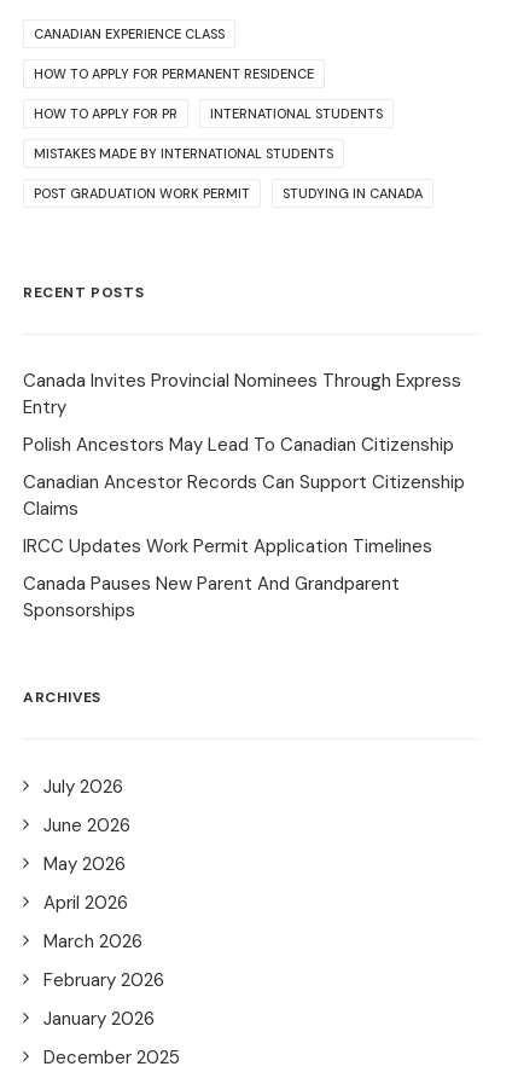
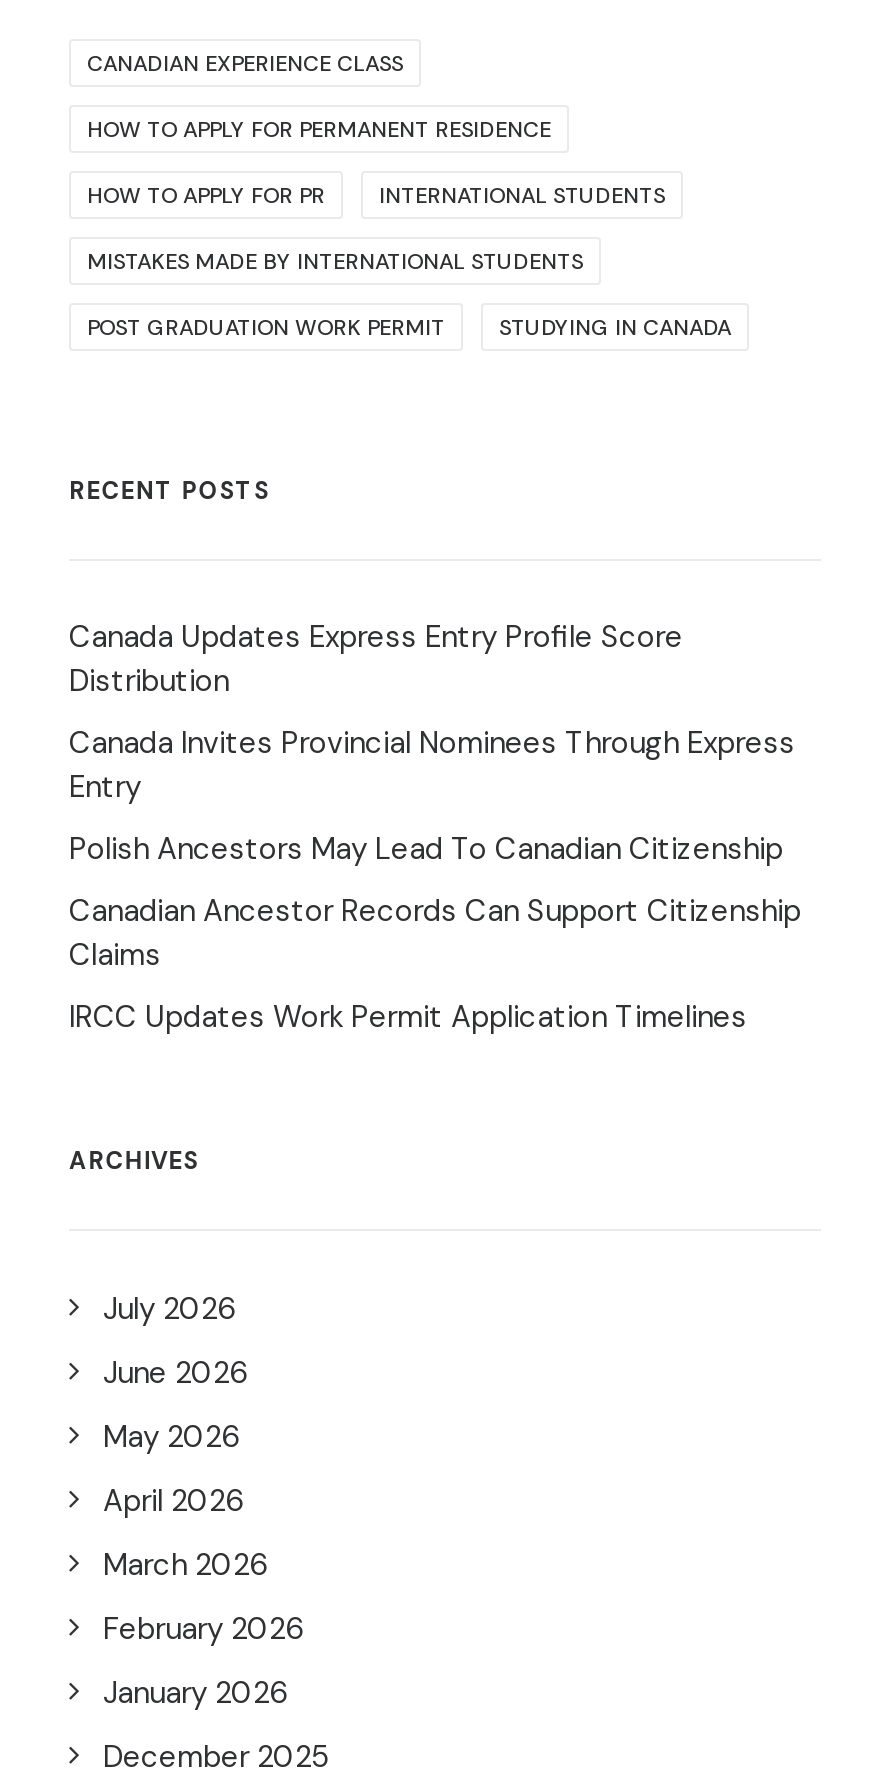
+ Canada Updates Express Entry Profile Score
+ Distribution

moved down: Canada Invites Provincial Nominees Through Express | Entry | Polish Ancestors May Lead To Canadian Citizenship | Canadian Ancestor Records Can Support Citizenship | Claims | IRCC Updates Work Permit Application Timelines

- Canada Pauses New Parent And Grandparent
- Sponsorships
